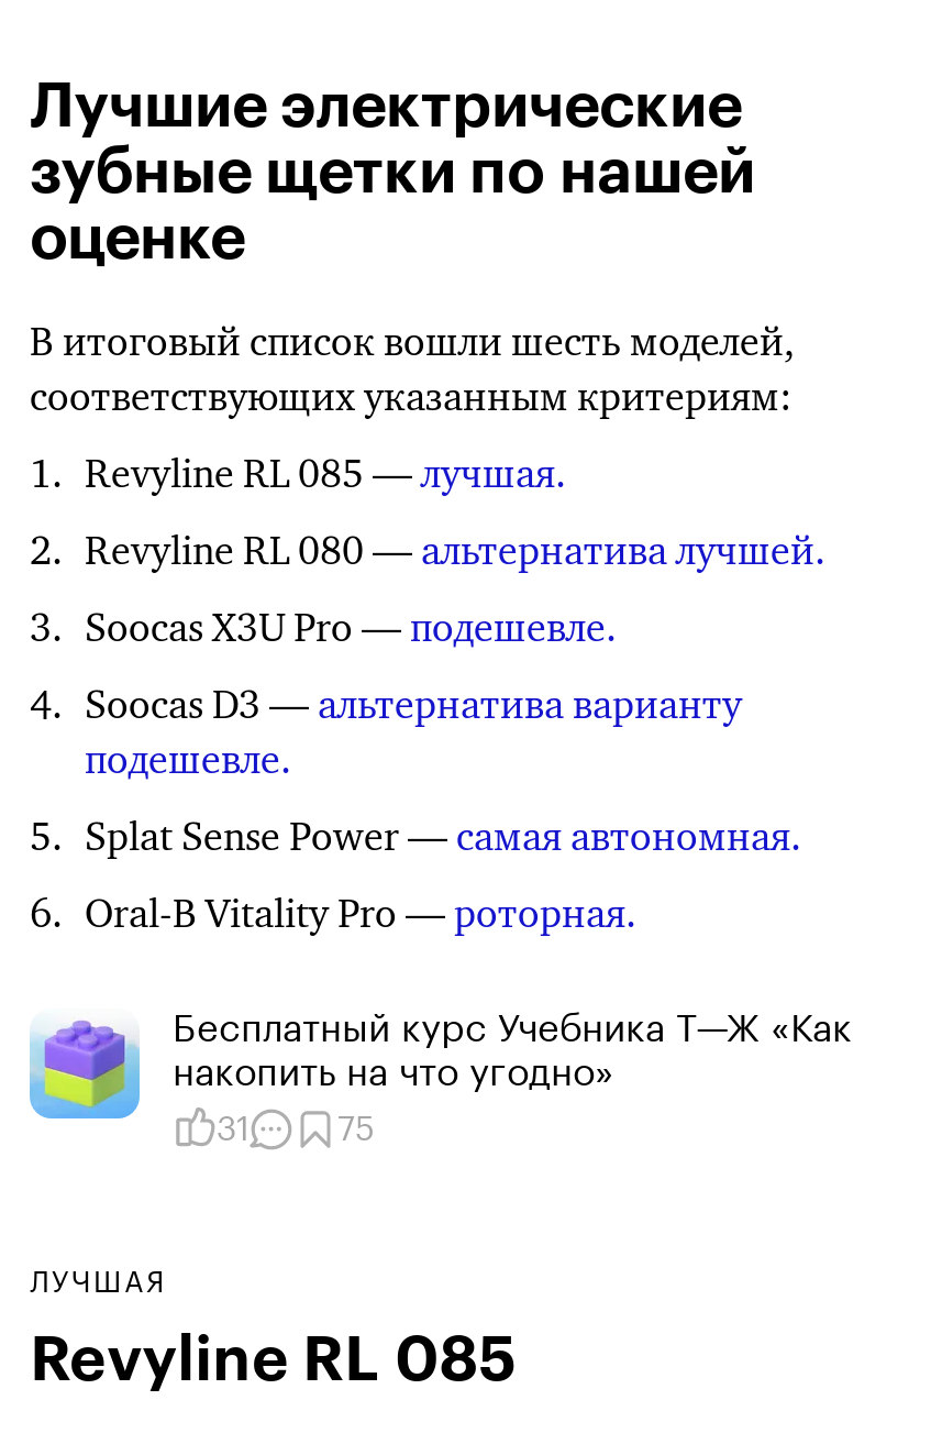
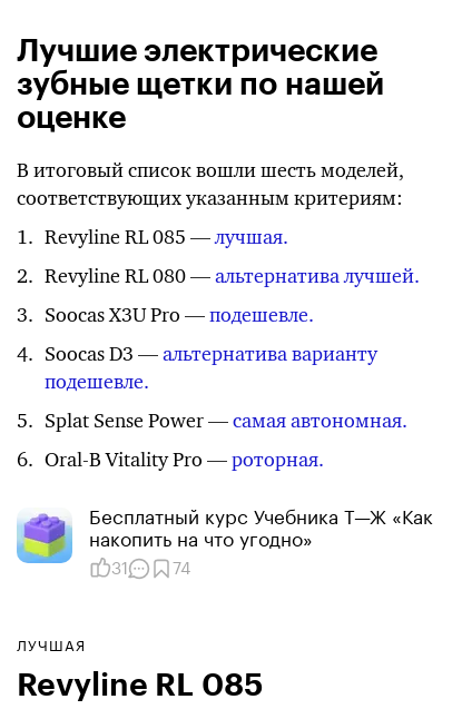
- 75
+ 74
